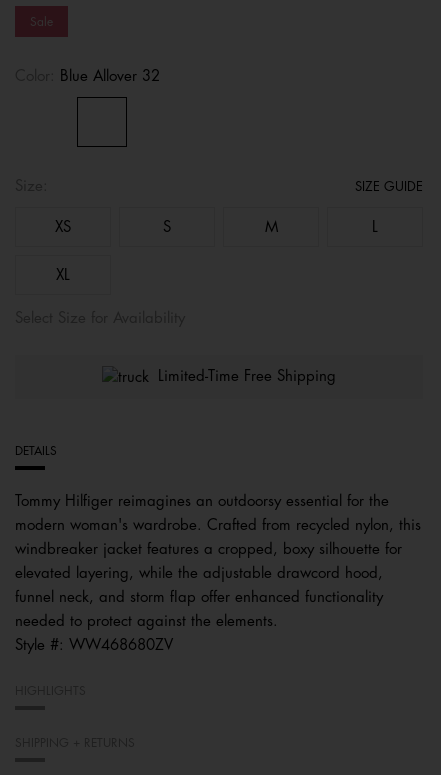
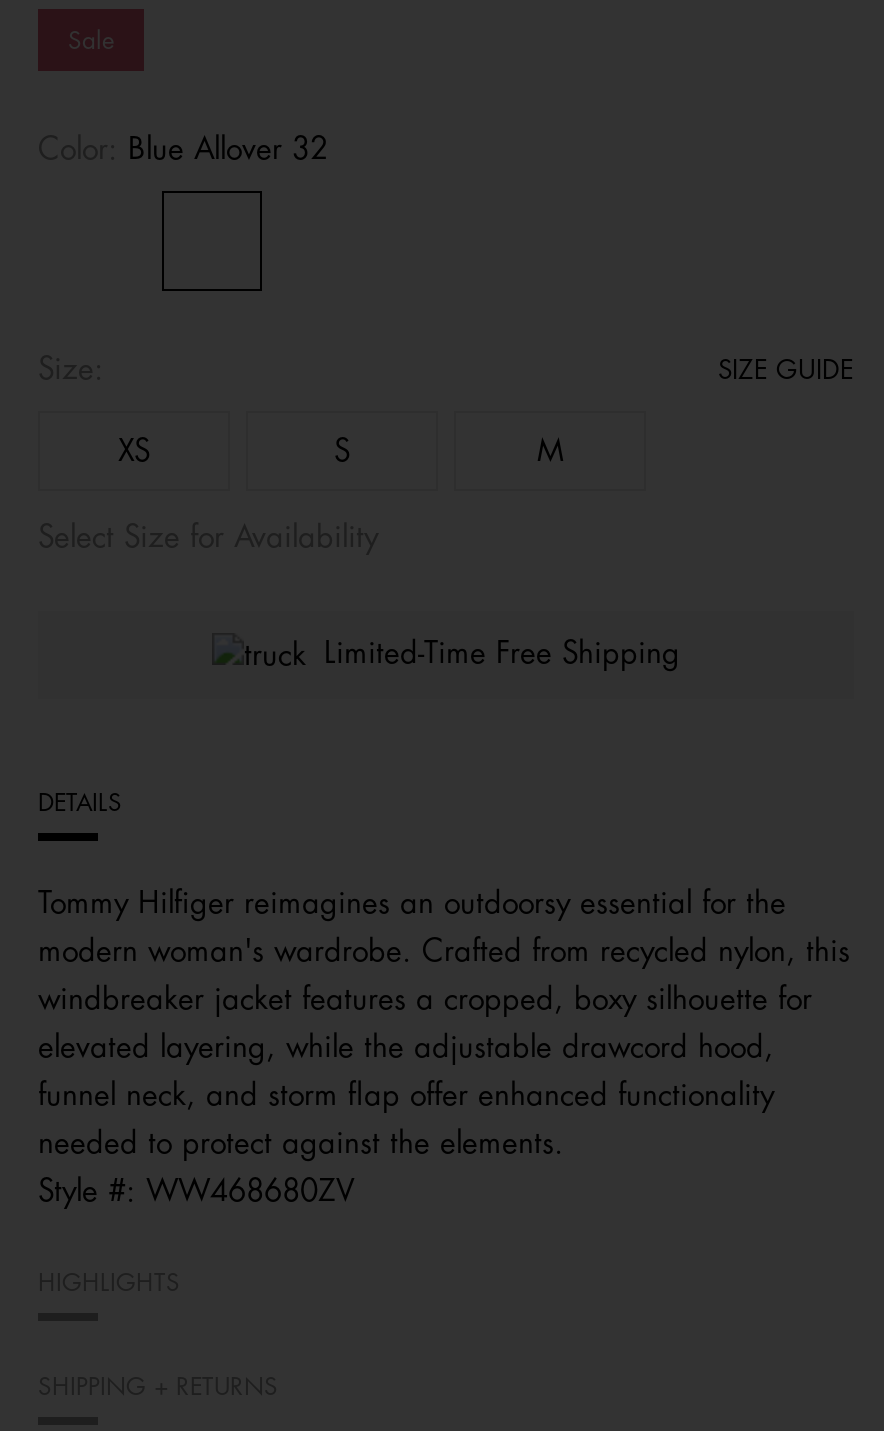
- L
- XL
